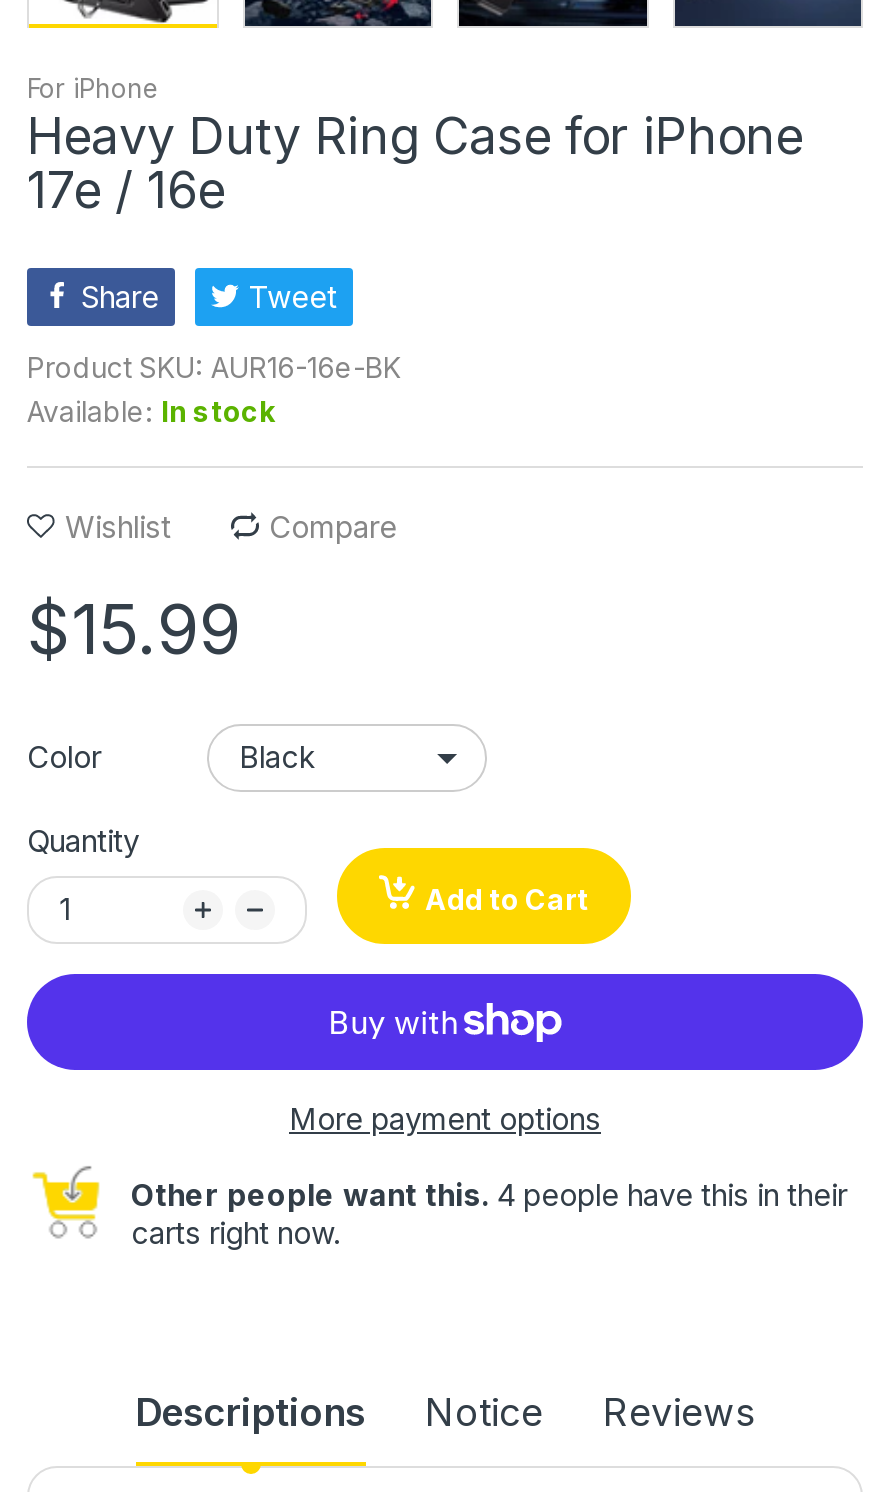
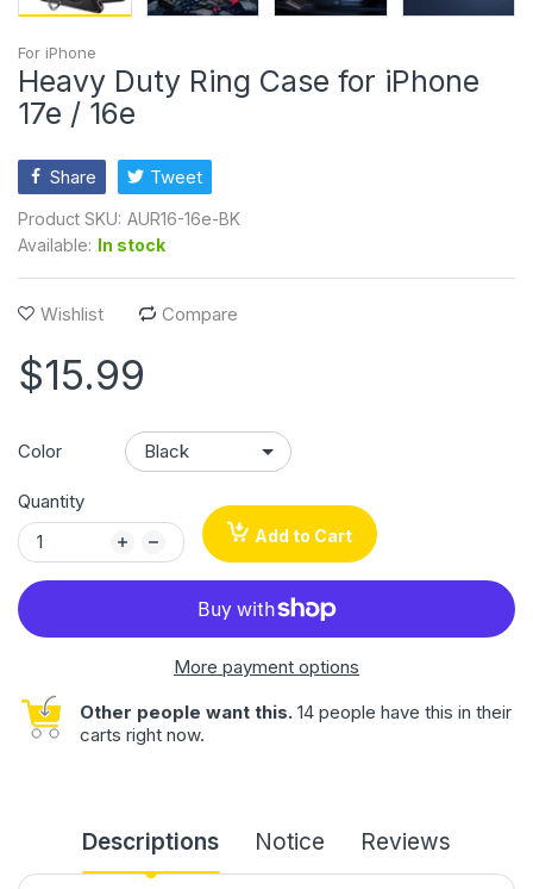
- Other people want this. 4 people have this in their
+ Other people want this. 14 people have this in their
